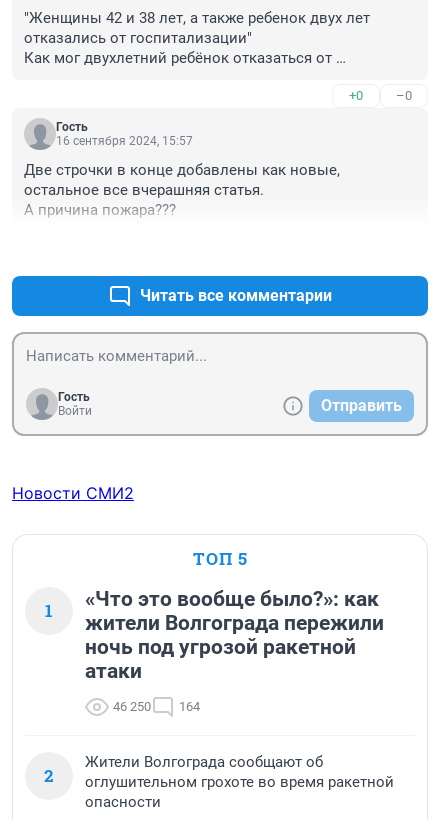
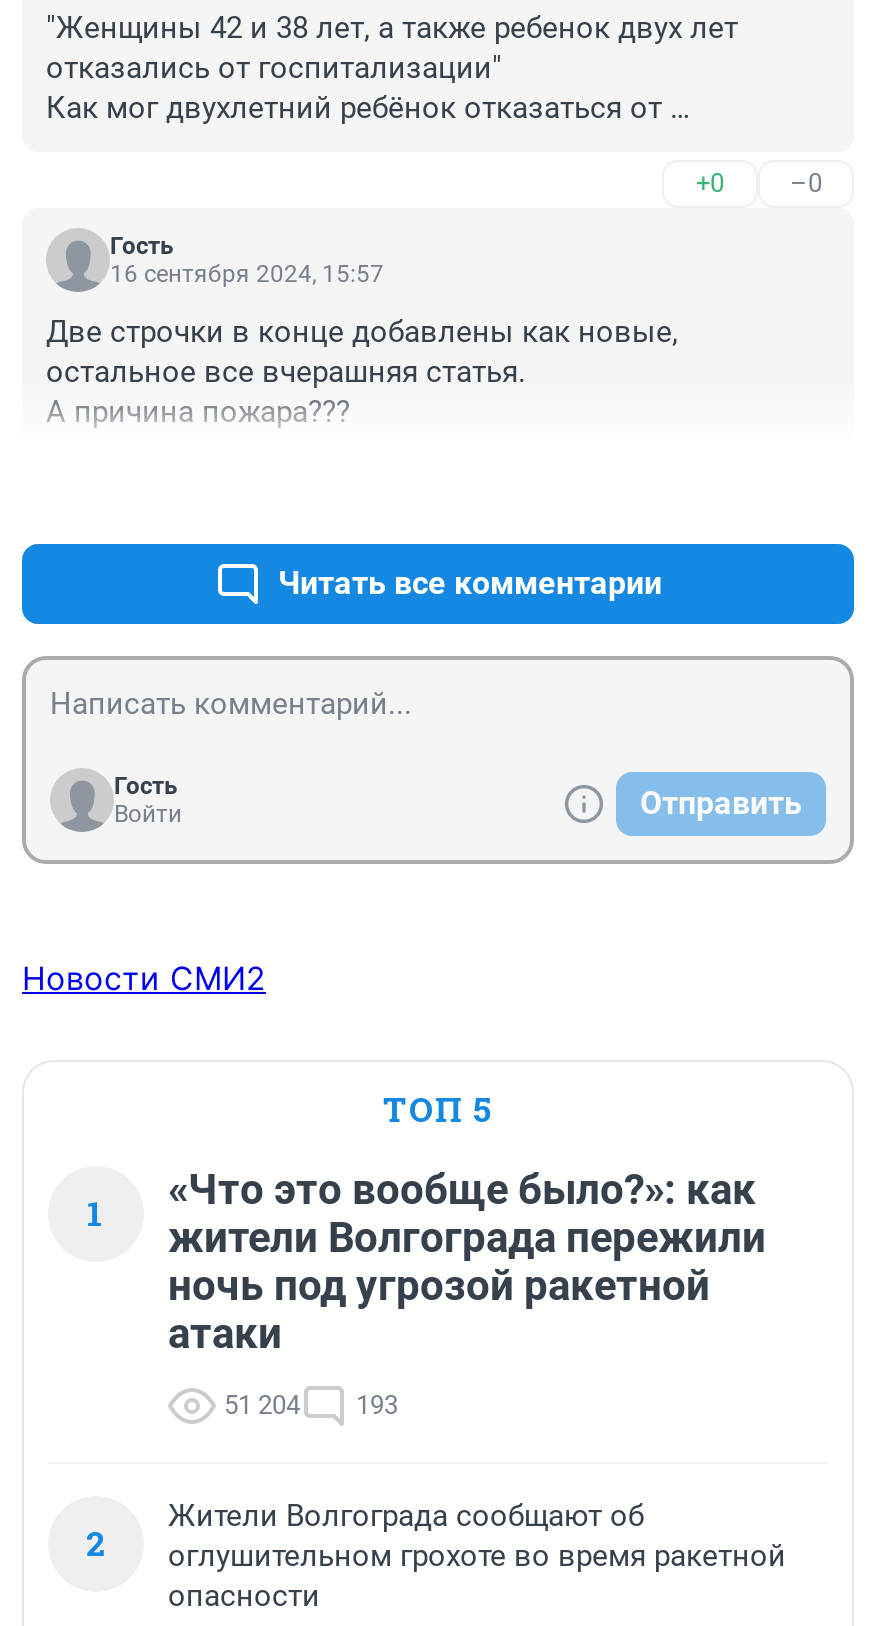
- 46 250
+ 51 204

- 164
+ 193
